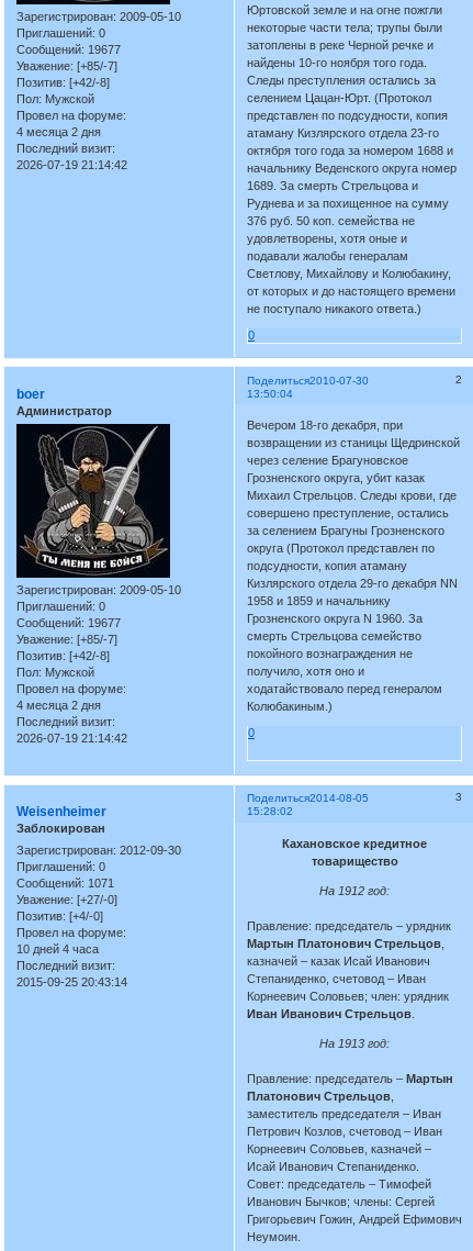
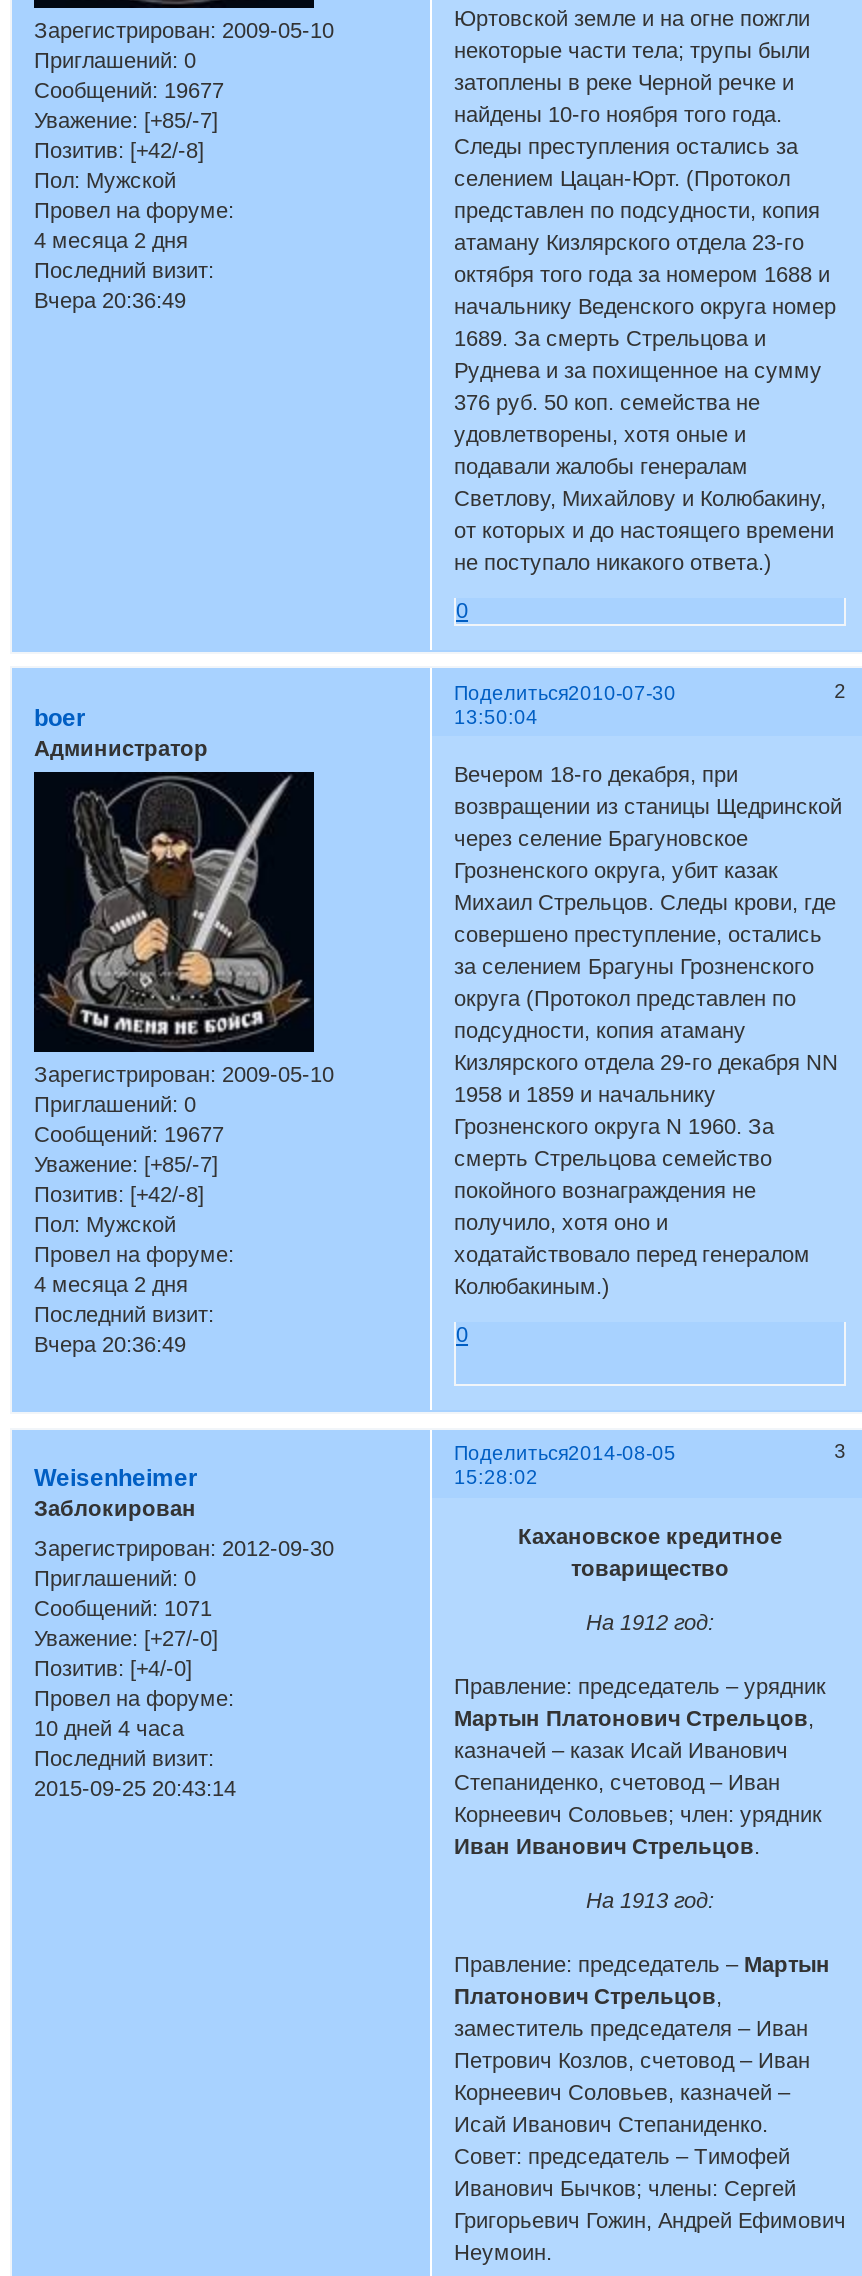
- 2026-07-19 21:14:42
+ Вчера 20:36:49

- 2026-07-19 21:14:42
+ Вчера 20:36:49
